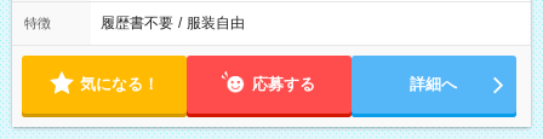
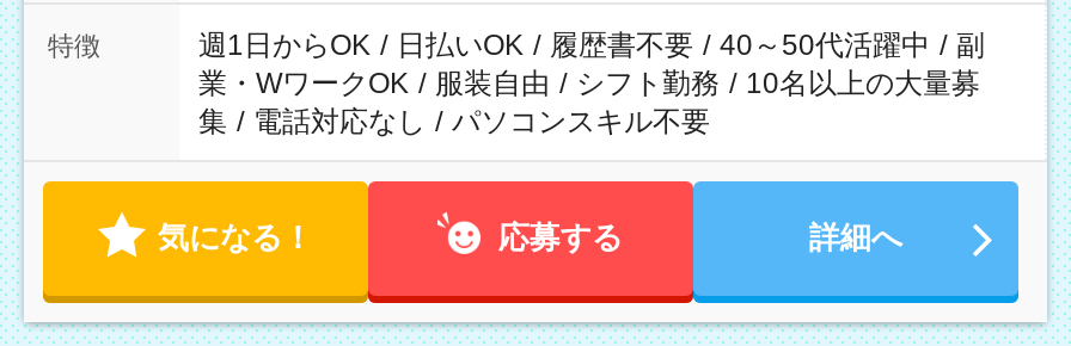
- 履歴書不要 / 服装自由
+ 週1日からOK / 日払いOK / 履歴書不要 / 40～50代活躍中 / 副
+ 業・WワークOK / 服装自由 / シフト勤務 / 10名以上の大量募
+ 集 / 電話対応なし / パソコンスキル不要
